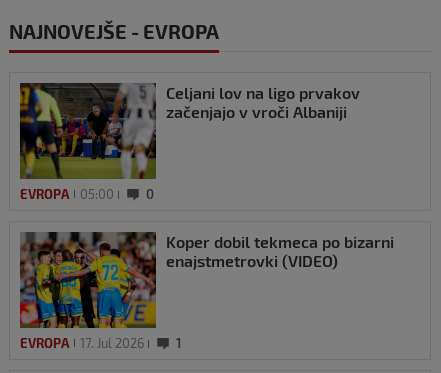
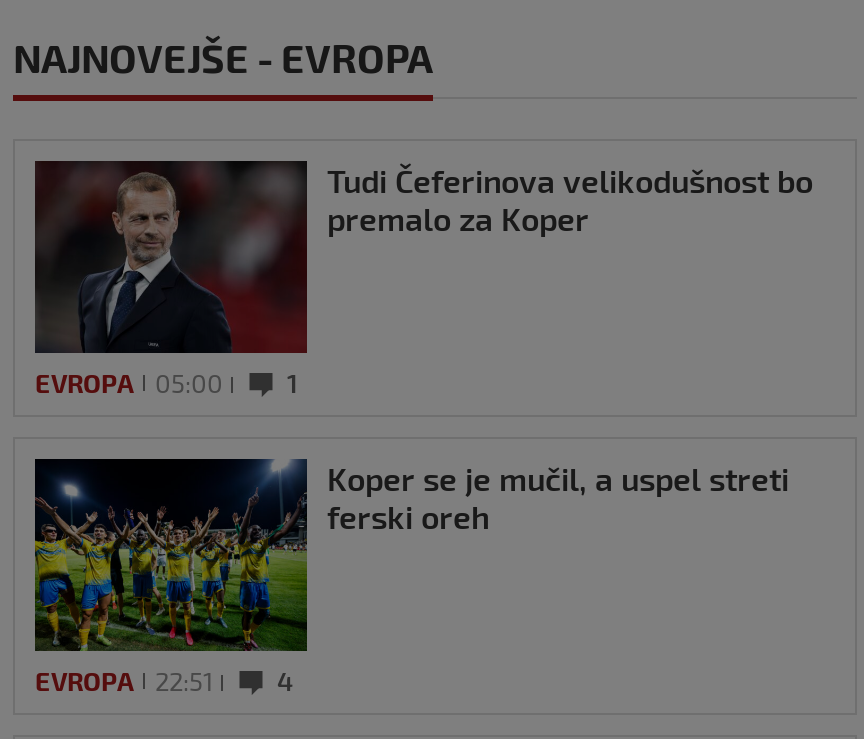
- [image]
- EVROPA 05:00 0
+ [image]
+ EVROPA 05:00 1

- Celjani lov na ligo prvakov
- začenjajo v vroči Albaniji
+ Tudi Čeferinova velikodušnost bo
+ premalo za Koper

- [image]
- 17. Jul 2026
- 1
+ [image]
+ 22:51
+ 4

- Koper dobil tekmeca po bizarni
- enajstmetrovki (VIDEO)
+ Koper se je mučil, a uspel streti
+ ferski oreh
